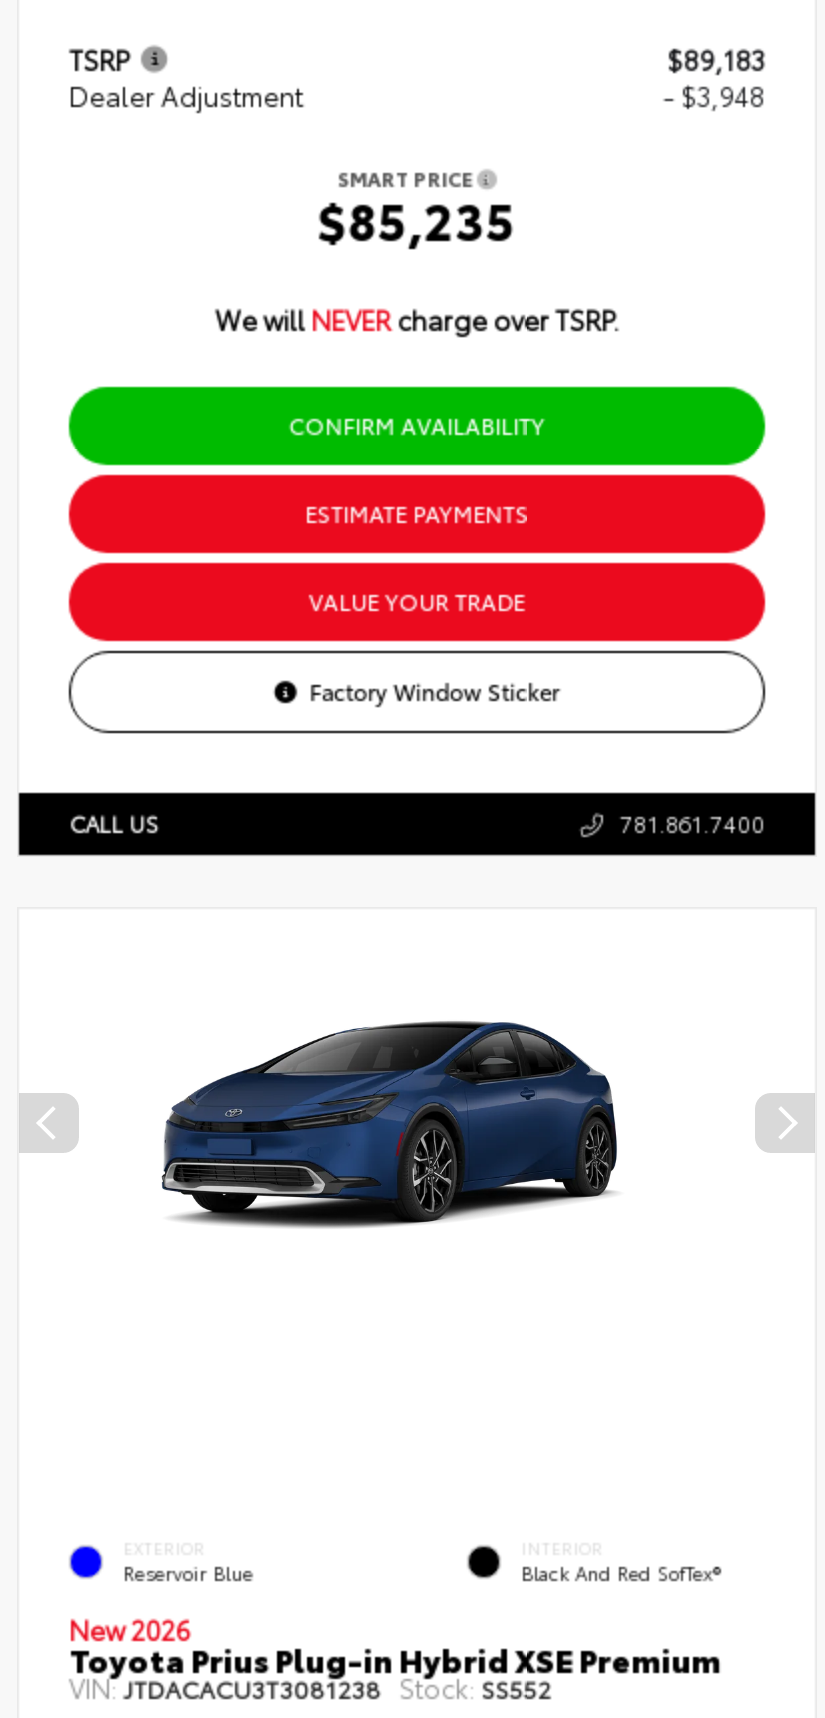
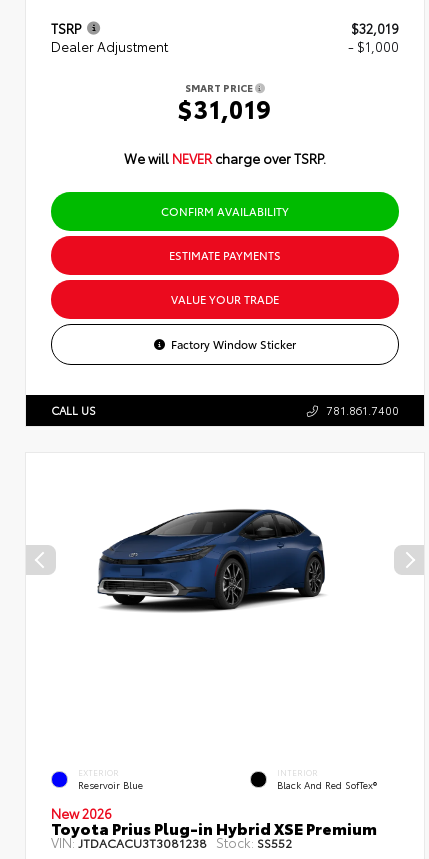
- $89,183
+ $32,019

- - $3,948
+ - $1,000

- $85,235
+ $31,019
